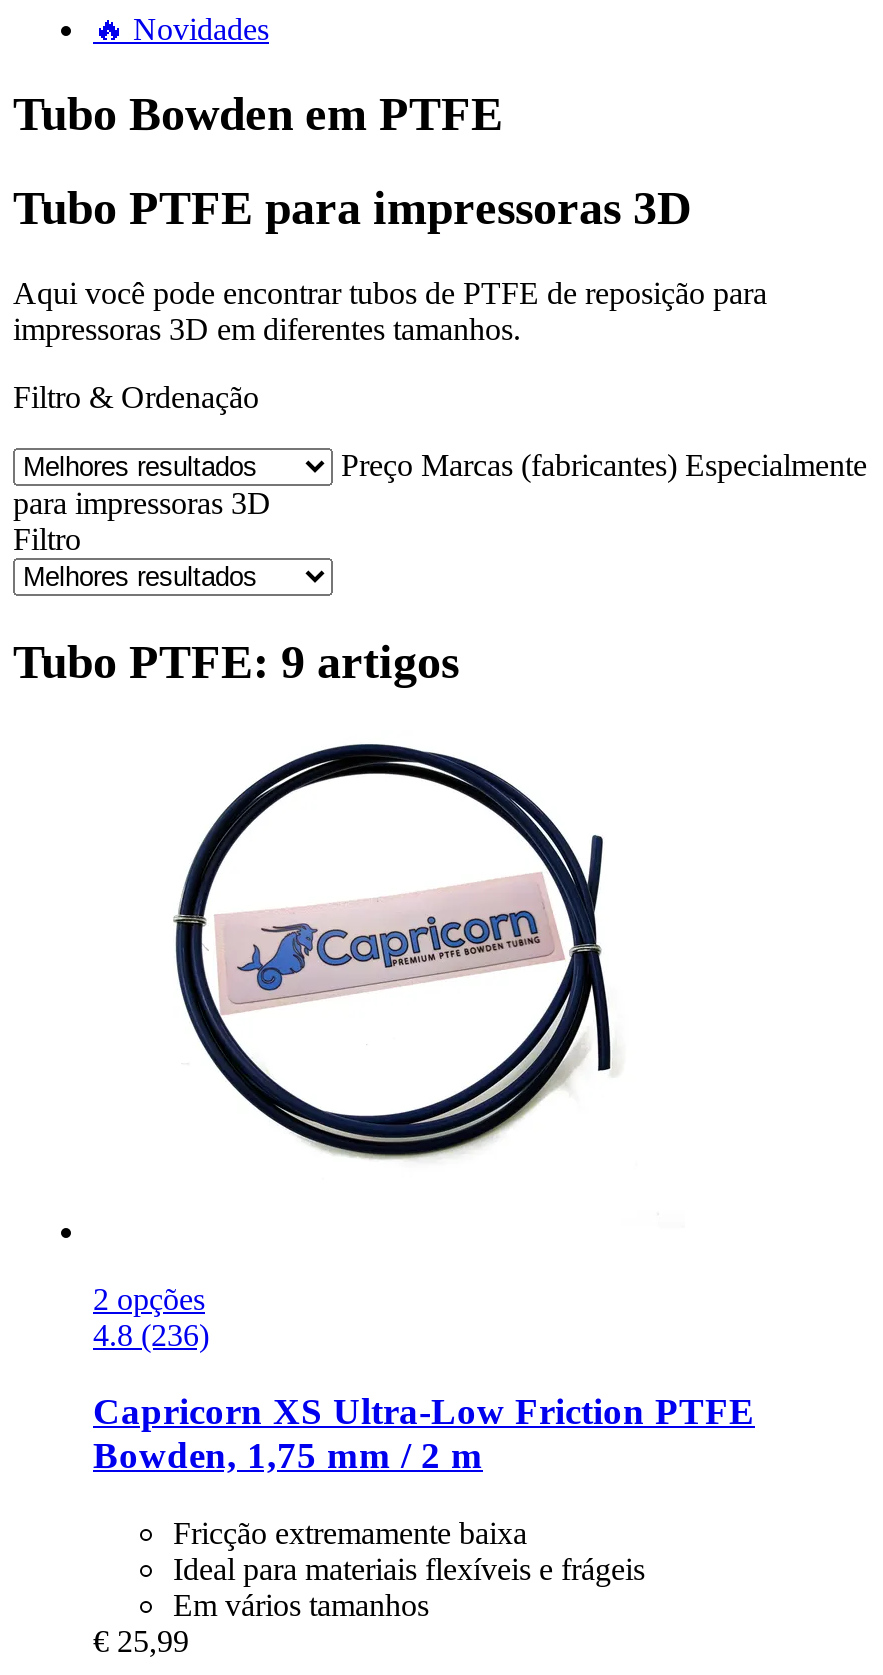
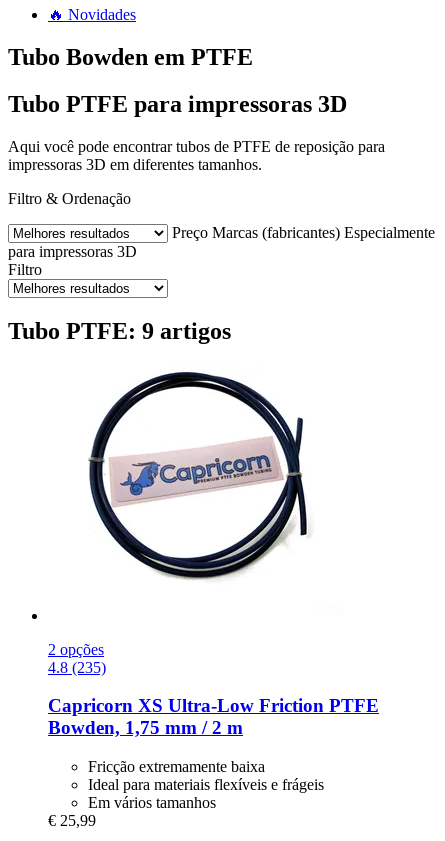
- 4.8 (236)
+ 4.8 (235)
